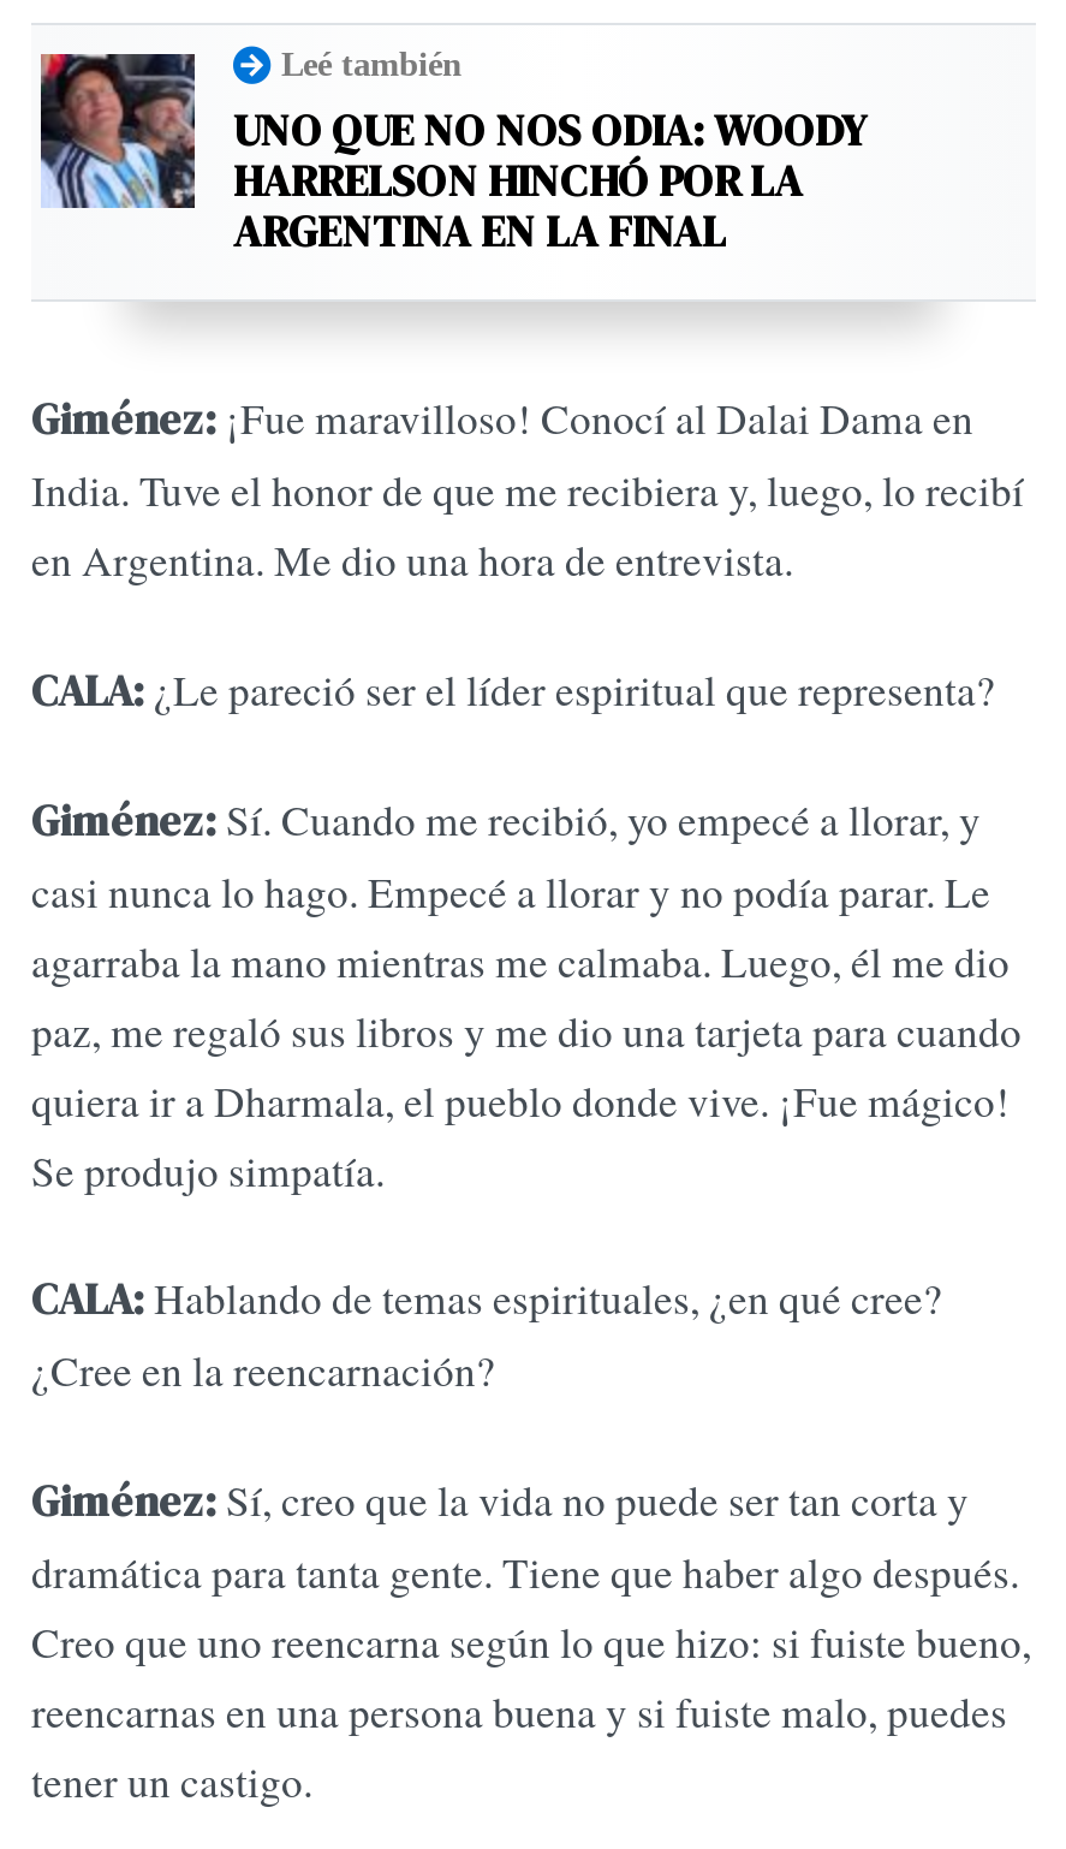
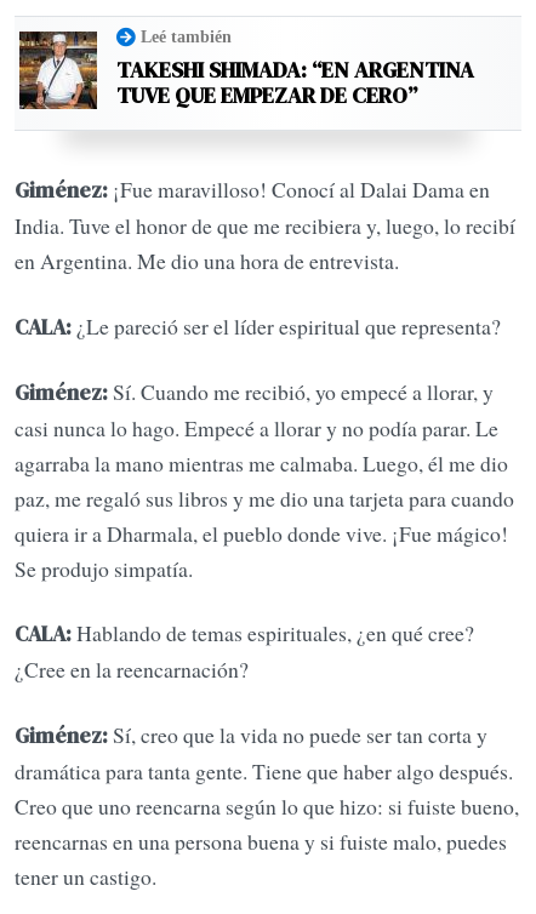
- [image]
- UNO QUE NO NOS ODIA: WOODY
- HARRELSON HINCHÓ POR LA
- ARGENTINA EN LA FINAL
+ [image]
+ TAKESHI SHIMADA: “EN ARGENTINA
+ TUVE QUE EMPEZAR DE CERO”
